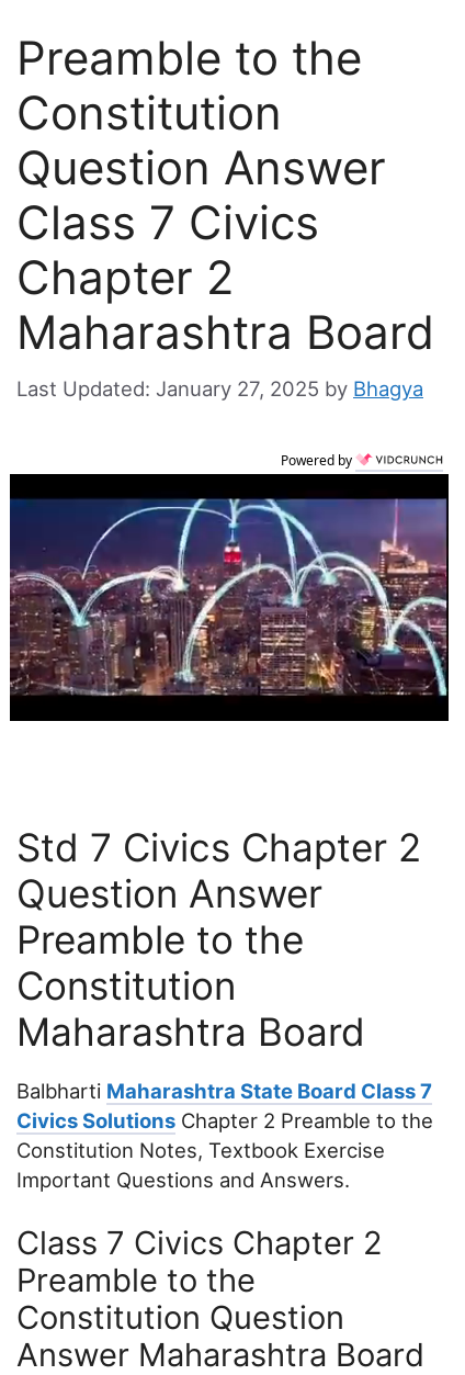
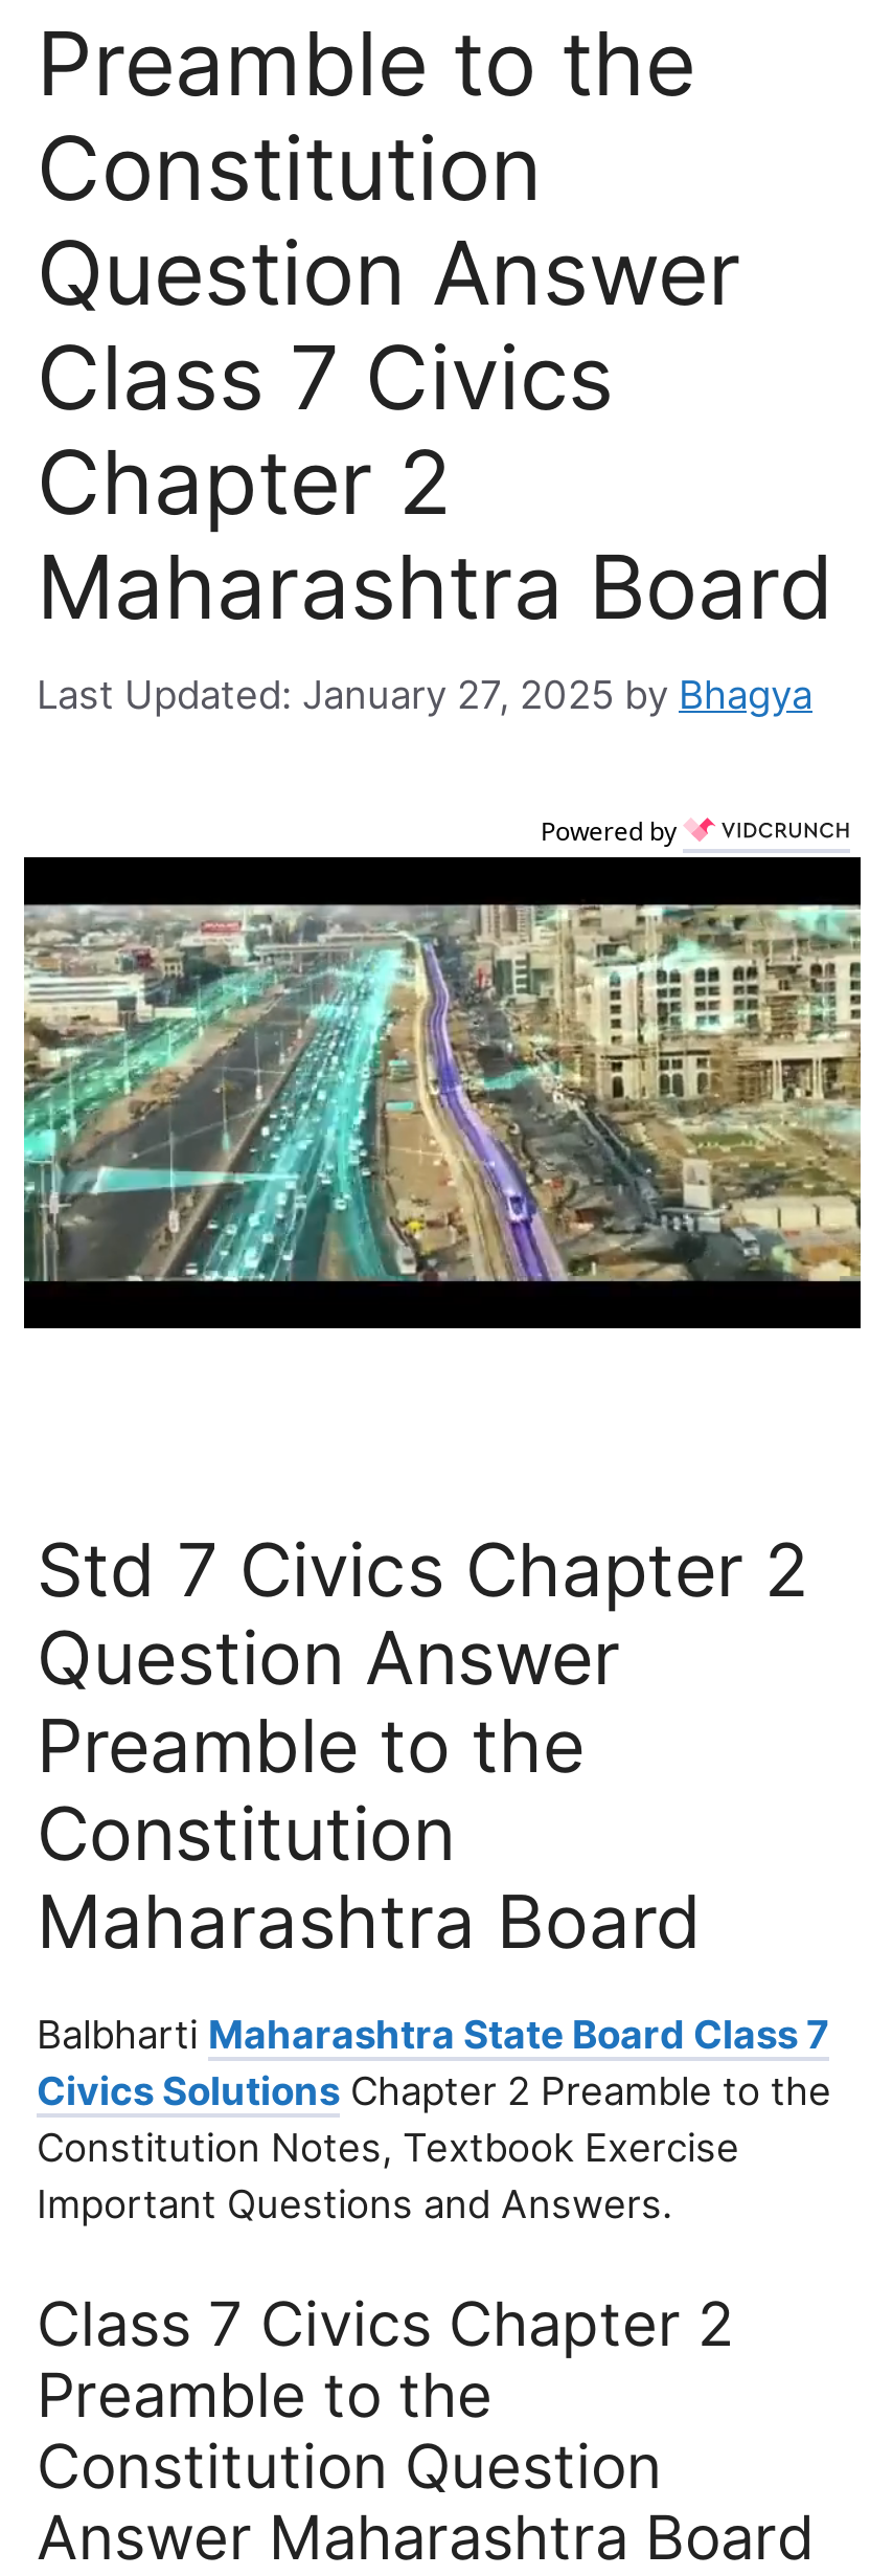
- [image]
+ [image]
